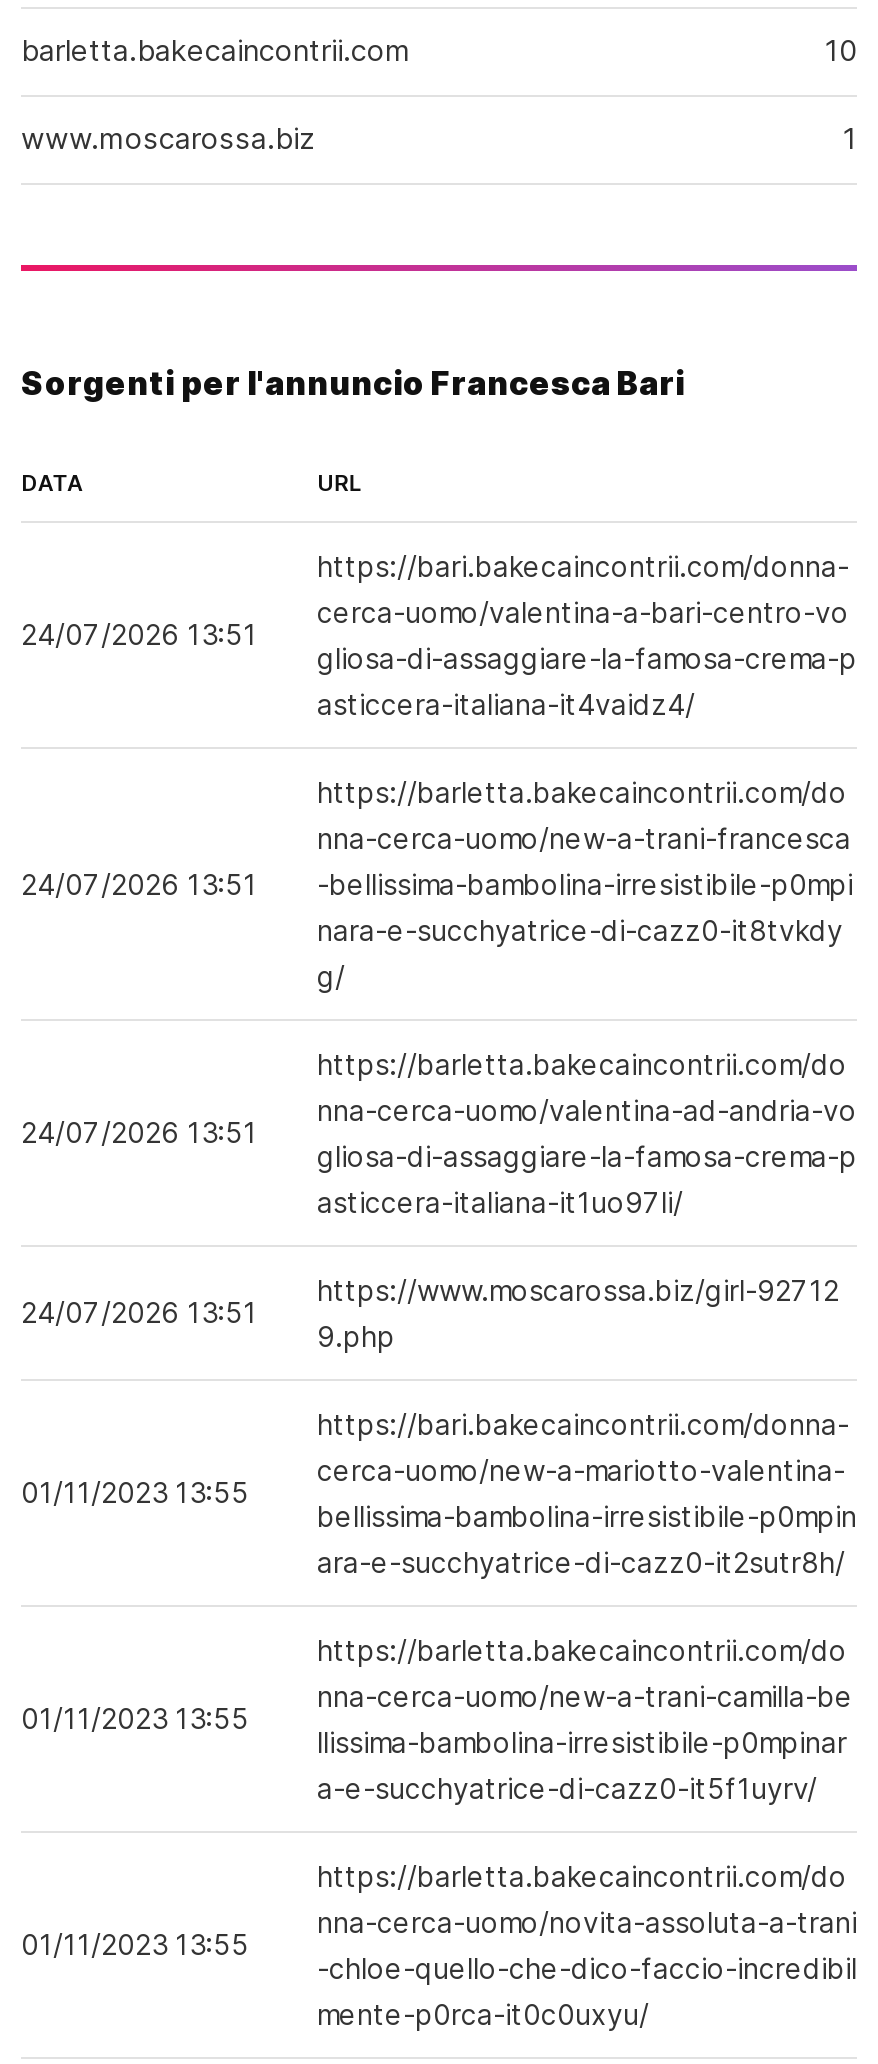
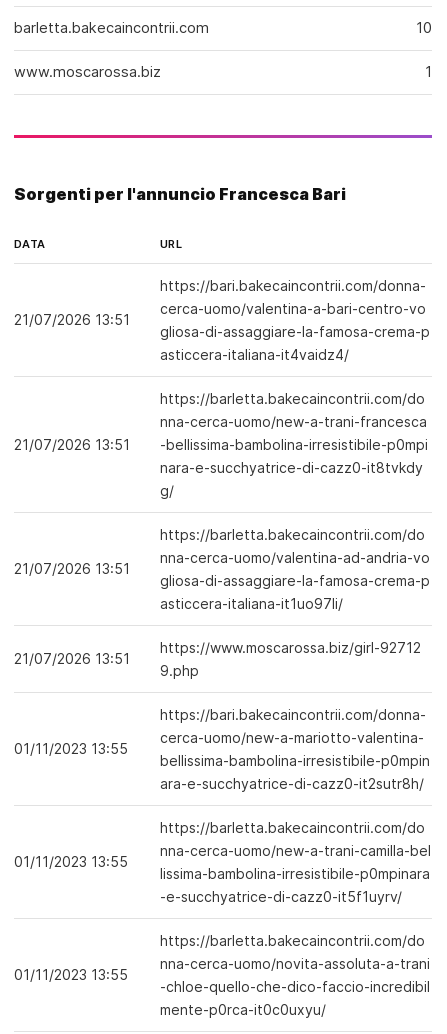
- 24/07/2026 13:51
+ 21/07/2026 13:51

- 24/07/2026 13:51 -bellissima-bambolina-irresistibile-p0mpi
+ 21/07/2026 13:51 -bellissima-bambolina-irresistibile-p0mpi

- 24/07/2026 13:51
+ 21/07/2026 13:51

- 24/07/2026 13:51
+ 21/07/2026 13:51
